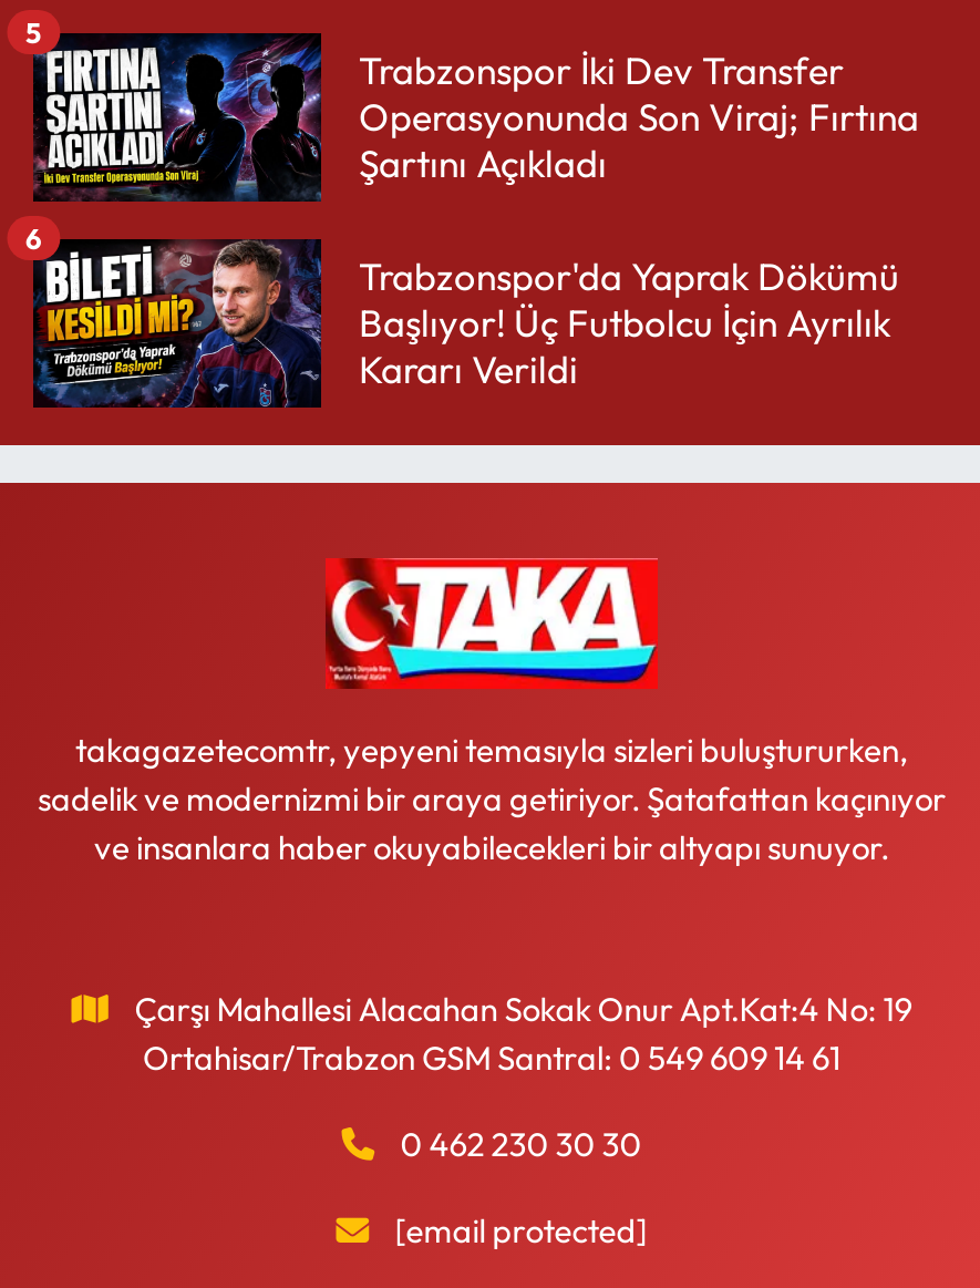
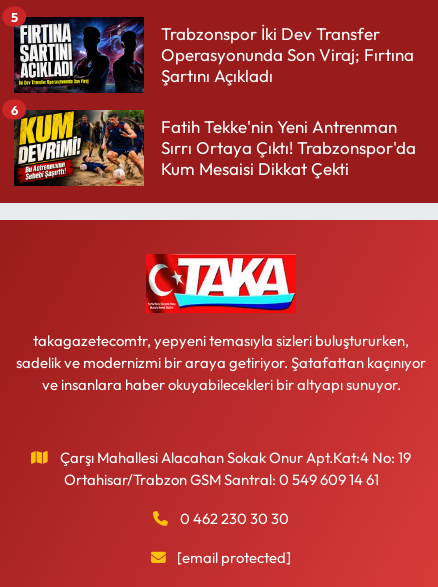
- [image]
- Trabzonspor'da Yaprak Dökümü
- Başlıyor! Üç Futbolcu İçin Ayrılık
- Kararı Verildi
+ [image]
+ Fatih Tekke'nin Yeni Antrenman
+ Sırrı Ortaya Çıktı! Trabzonspor'da
+ Kum Mesaisi Dikkat Çekti
